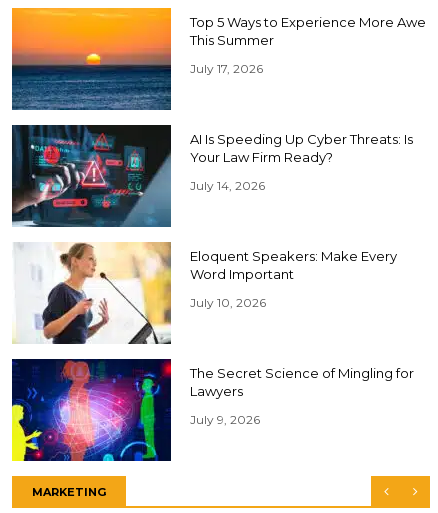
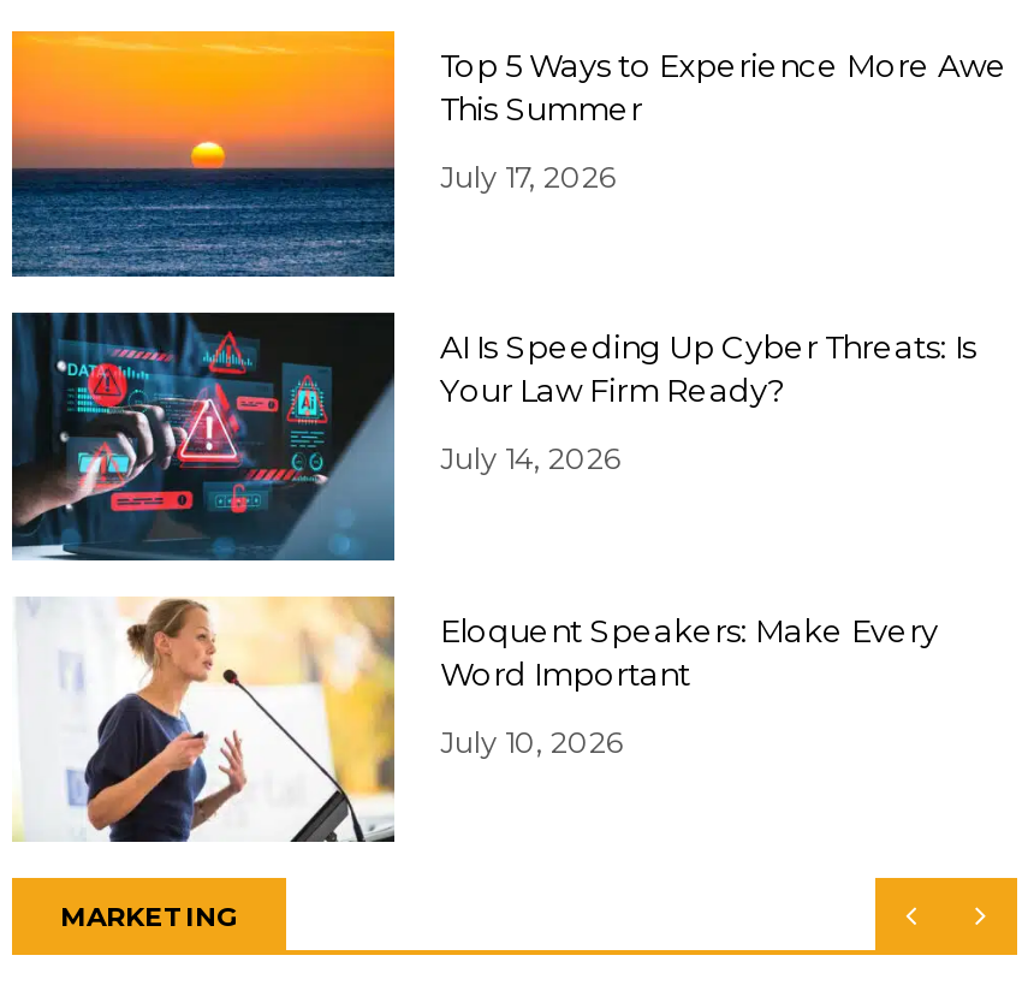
- [image]
- The Secret Science of Mingling for
- Lawyers
- July 9, 2026
